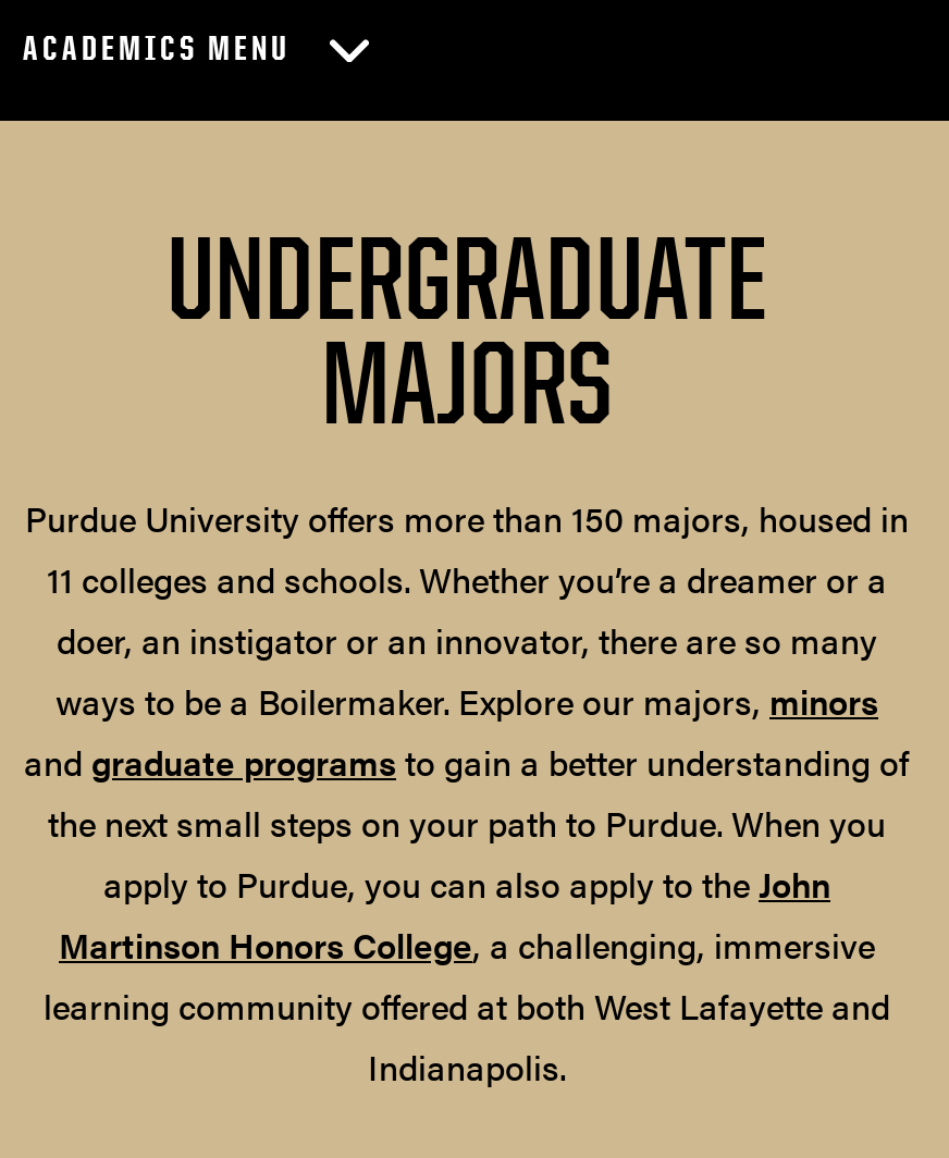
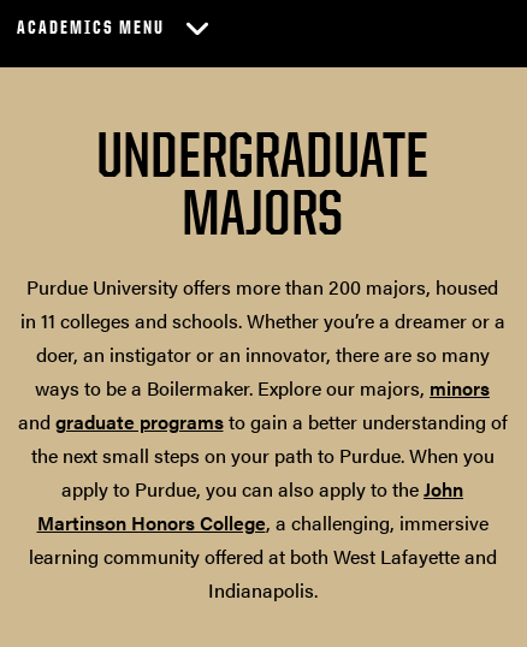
- Purdue University offers more than 150 majors, housed in
- 11 colleges and schools. Whether you’re a dreamer or a
+ Purdue University offers more than 200 majors, housed
+ in 11 colleges and schools. Whether you’re a dreamer or a
